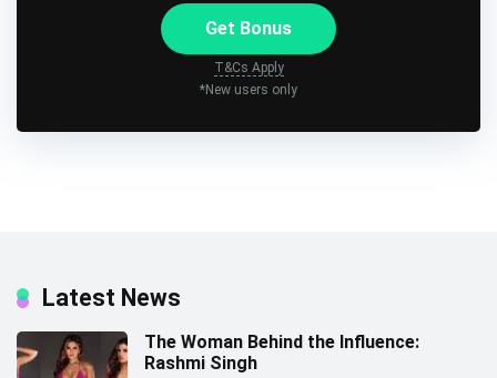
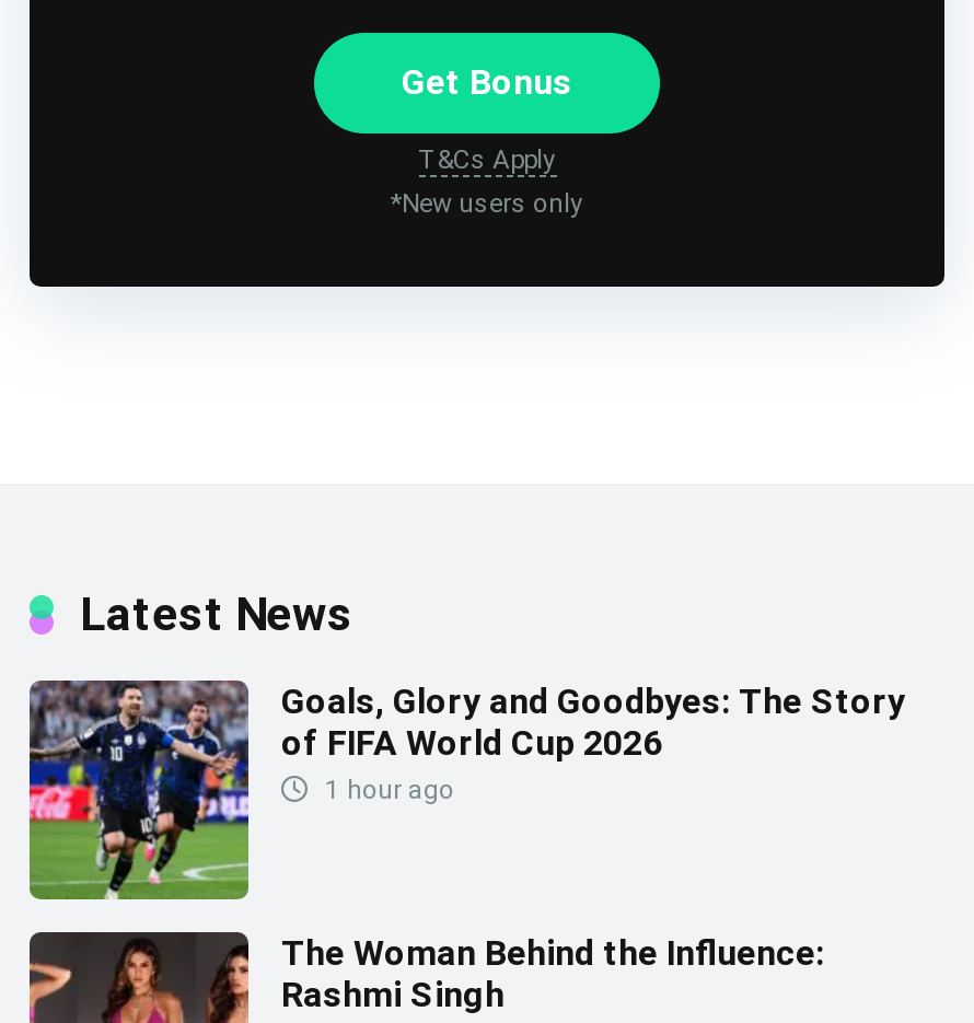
+ [image]
+ Goals, Glory and Goodbyes: The Story
+ of FIFA World Cup 2026
+ 1 hour ago
